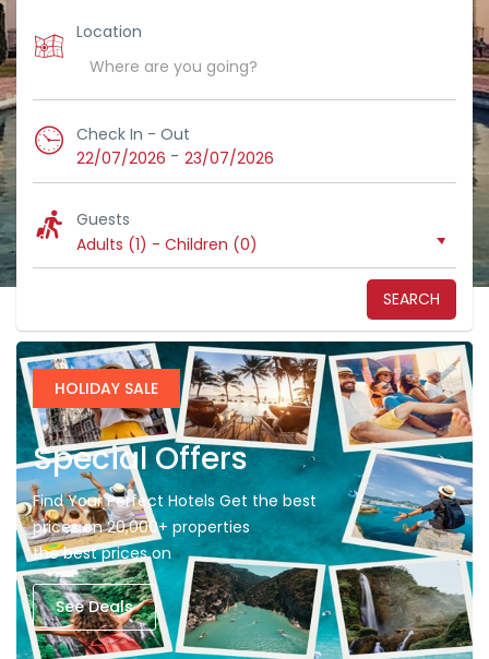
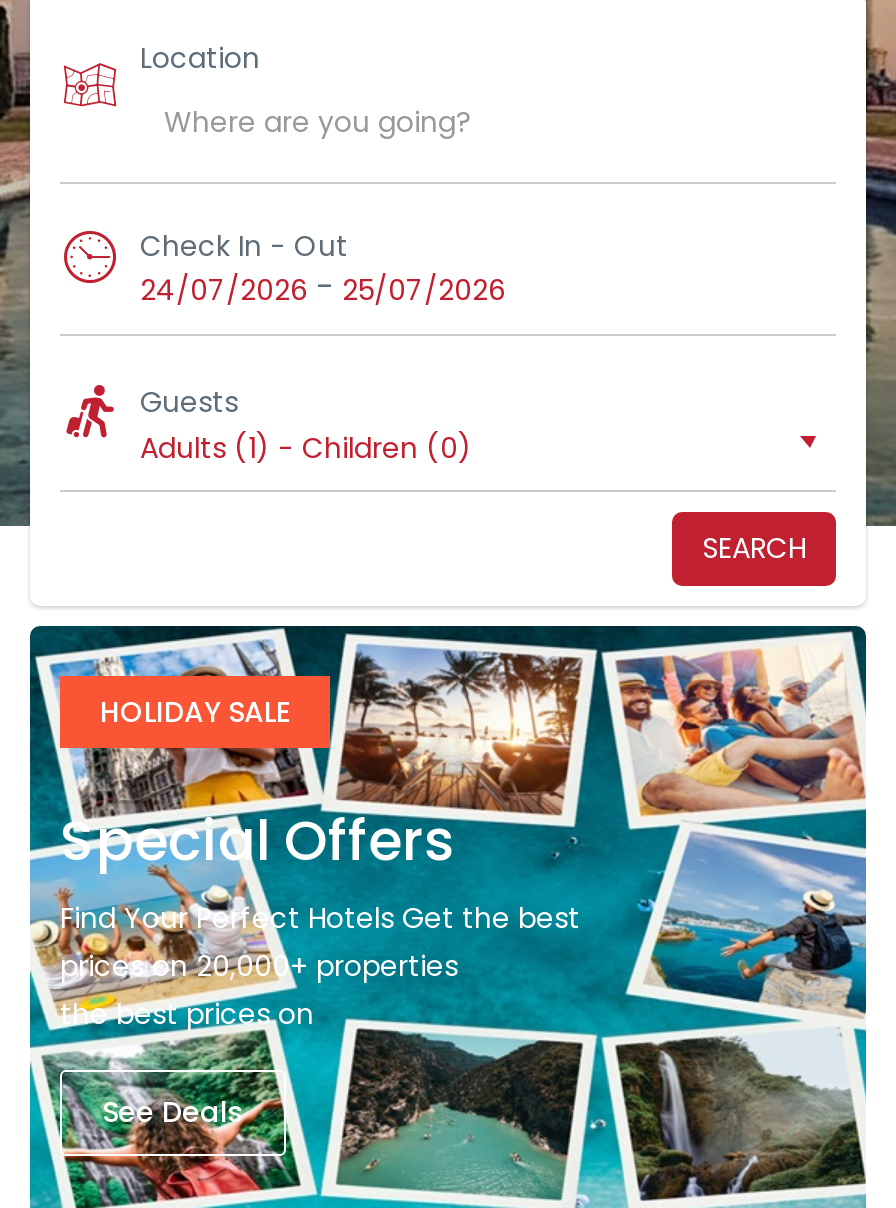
- 22/07/2026 - 23/07/2026
+ 24/07/2026 - 25/07/2026
